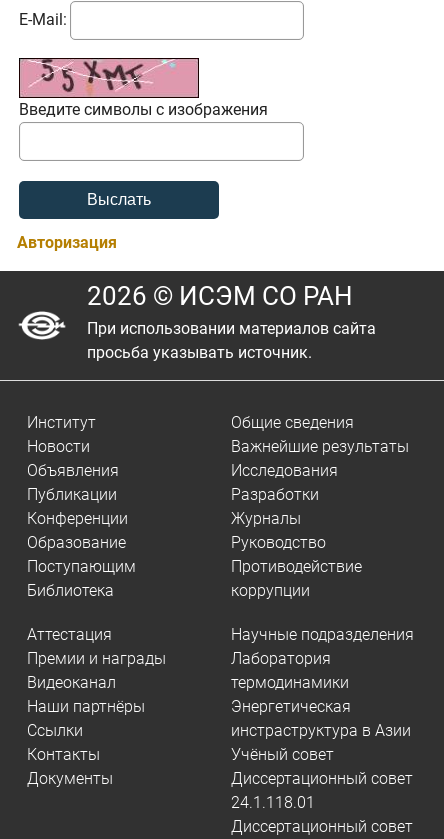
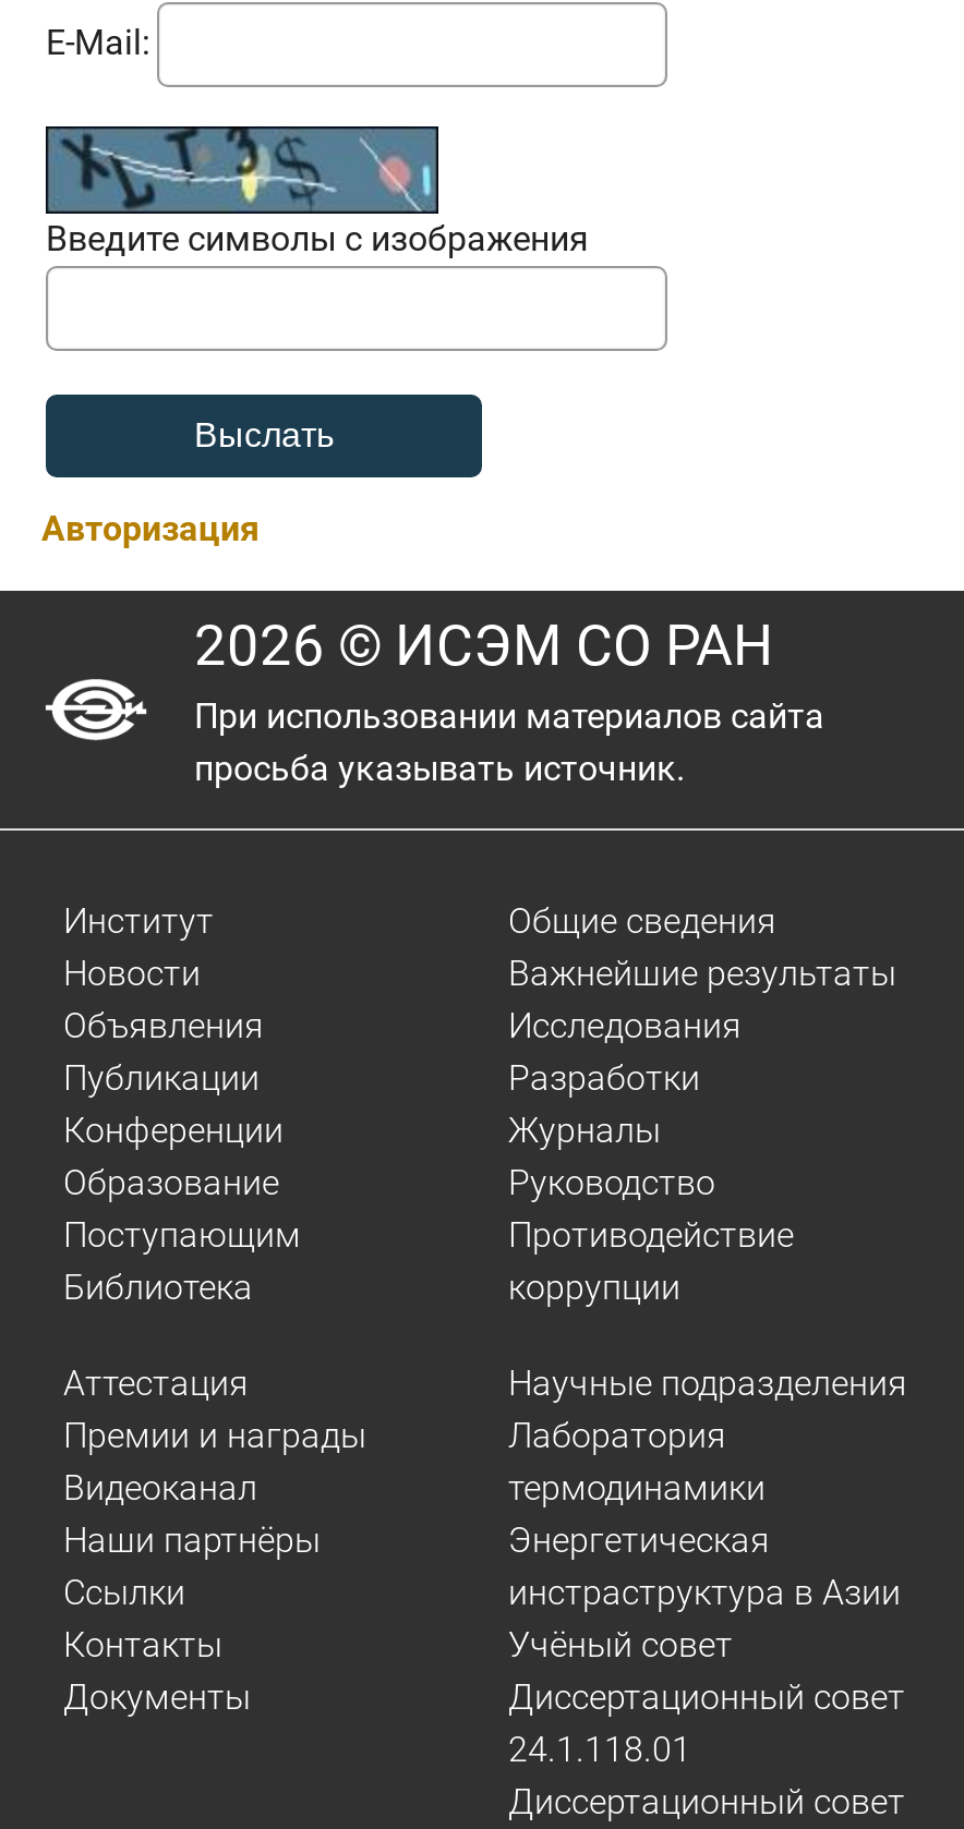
- [image]
+ [image]
